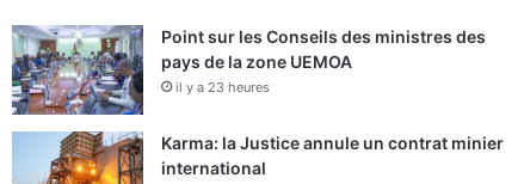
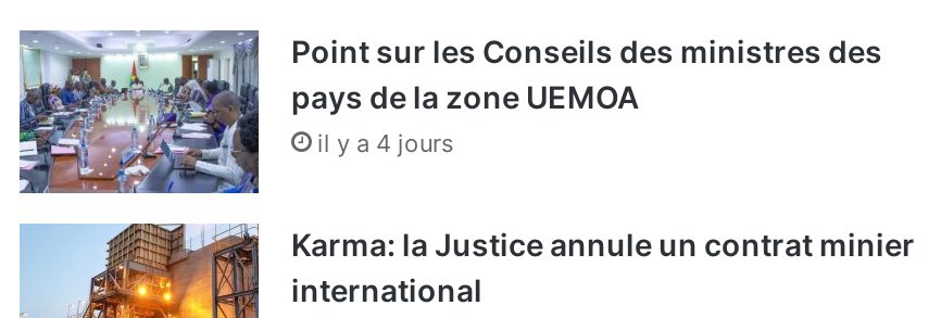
- il y a 23 heures
+ il y a 4 jours
